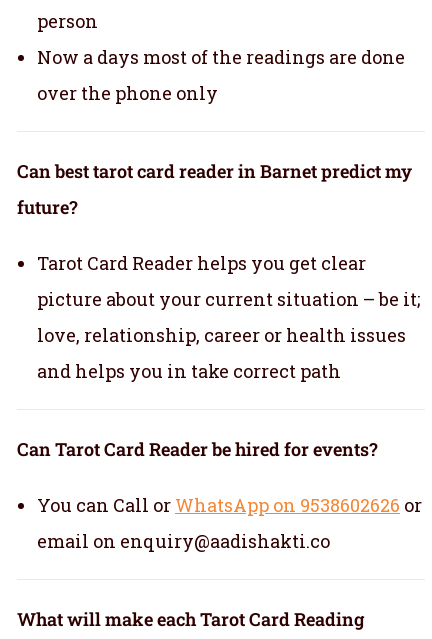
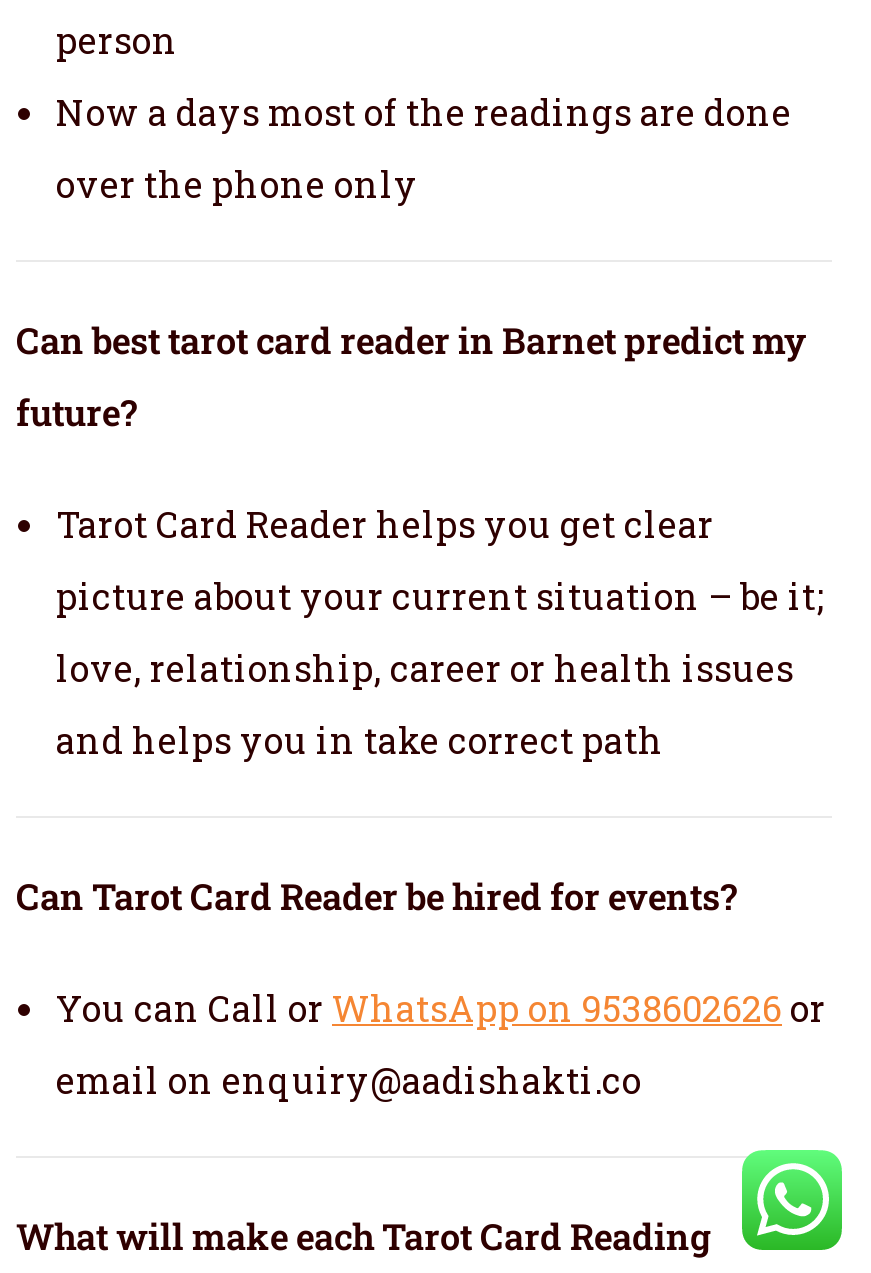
+ [image]
